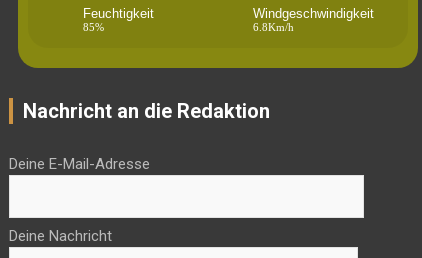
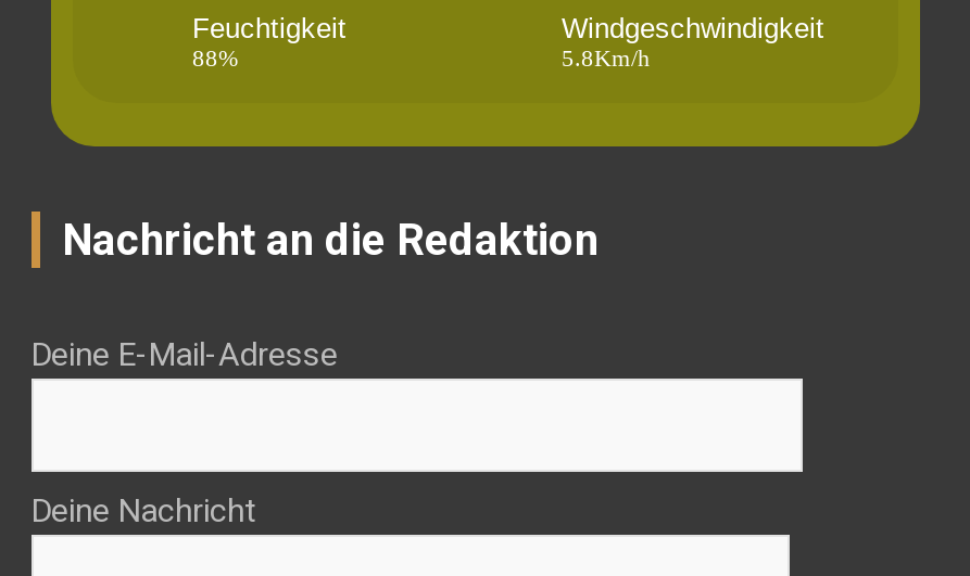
- 85%
+ 88%

- 6.8Km/h
+ 5.8Km/h
